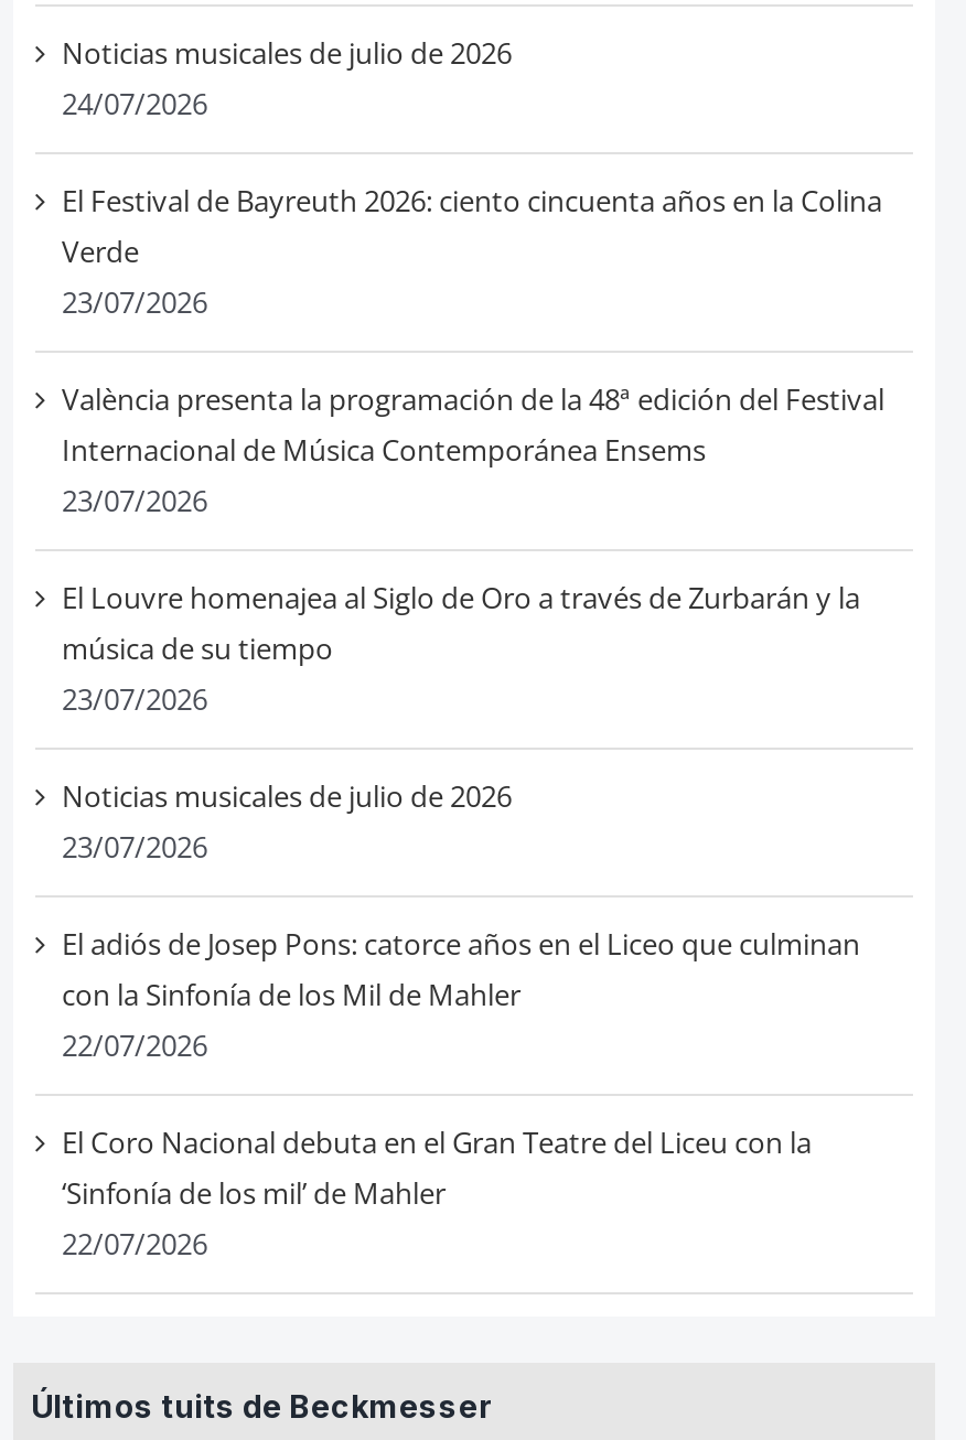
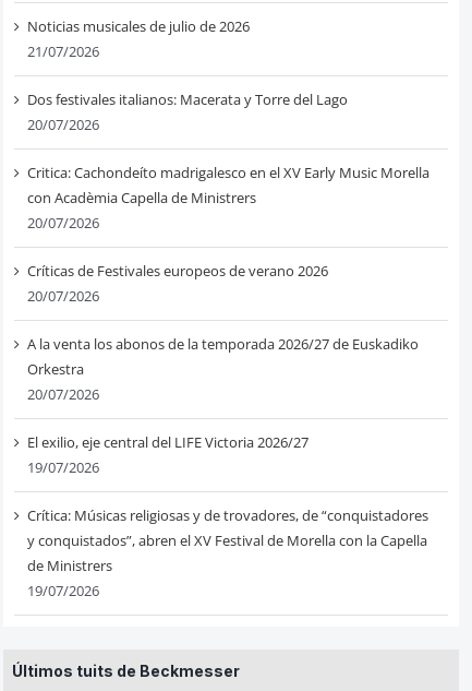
- 24/07/2026
+ 21/07/2026

- El Festival de Bayreuth 2026: ciento cincuenta años en la Colina
- Verde
- 23/07/2026
+ Dos festivales italianos: Macerata y Torre del Lago
+ 20/07/2026

- València presenta la programación de la 48ª edición del Festival
- Internacional de Música Contemporánea Ensems
- 23/07/2026
+ Critica: Cachondeíto madrigalesco en el XV Early Music Morella
+ con Acadèmia Capella de Ministrers
+ 20/07/2026

- El Louvre homenajea al Siglo de Oro a través de Zurbarán y la
- música de su tiempo
- 23/07/2026
+ Críticas de Festivales europeos de verano 2026
+ 20/07/2026

- Noticias musicales de julio de 2026
- 23/07/2026
+ A la venta los abonos de la temporada 2026/27 de Euskadiko
+ Orkestra
+ 20/07/2026

- El adiós de Josep Pons: catorce años en el Liceo que culminan
- con la Sinfonía de los Mil de Mahler
- 22/07/2026
+ El exilio, eje central del LIFE Victoria 2026/27
+ 19/07/2026

- El Coro Nacional debuta en el Gran Teatre del Liceu con la
- ‘Sinfonía de los mil’ de Mahler
- 22/07/2026
+ Crítica: Músicas religiosas y de trovadores, de “conquistadores
+ y conquistados”, abren el XV Festival de Morella con la Capella
+ de Ministrers
+ 19/07/2026
